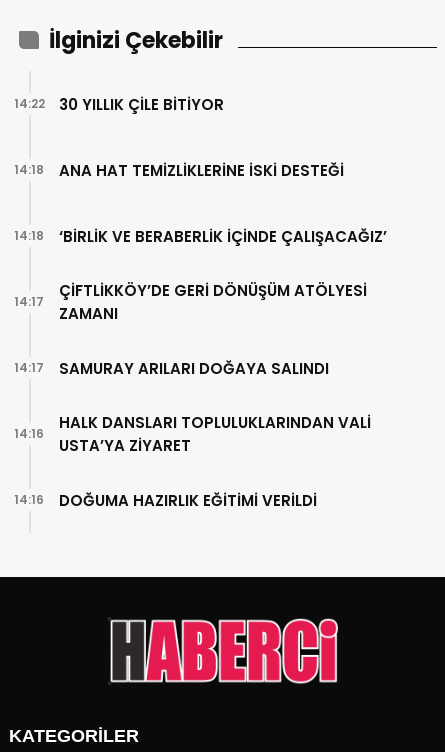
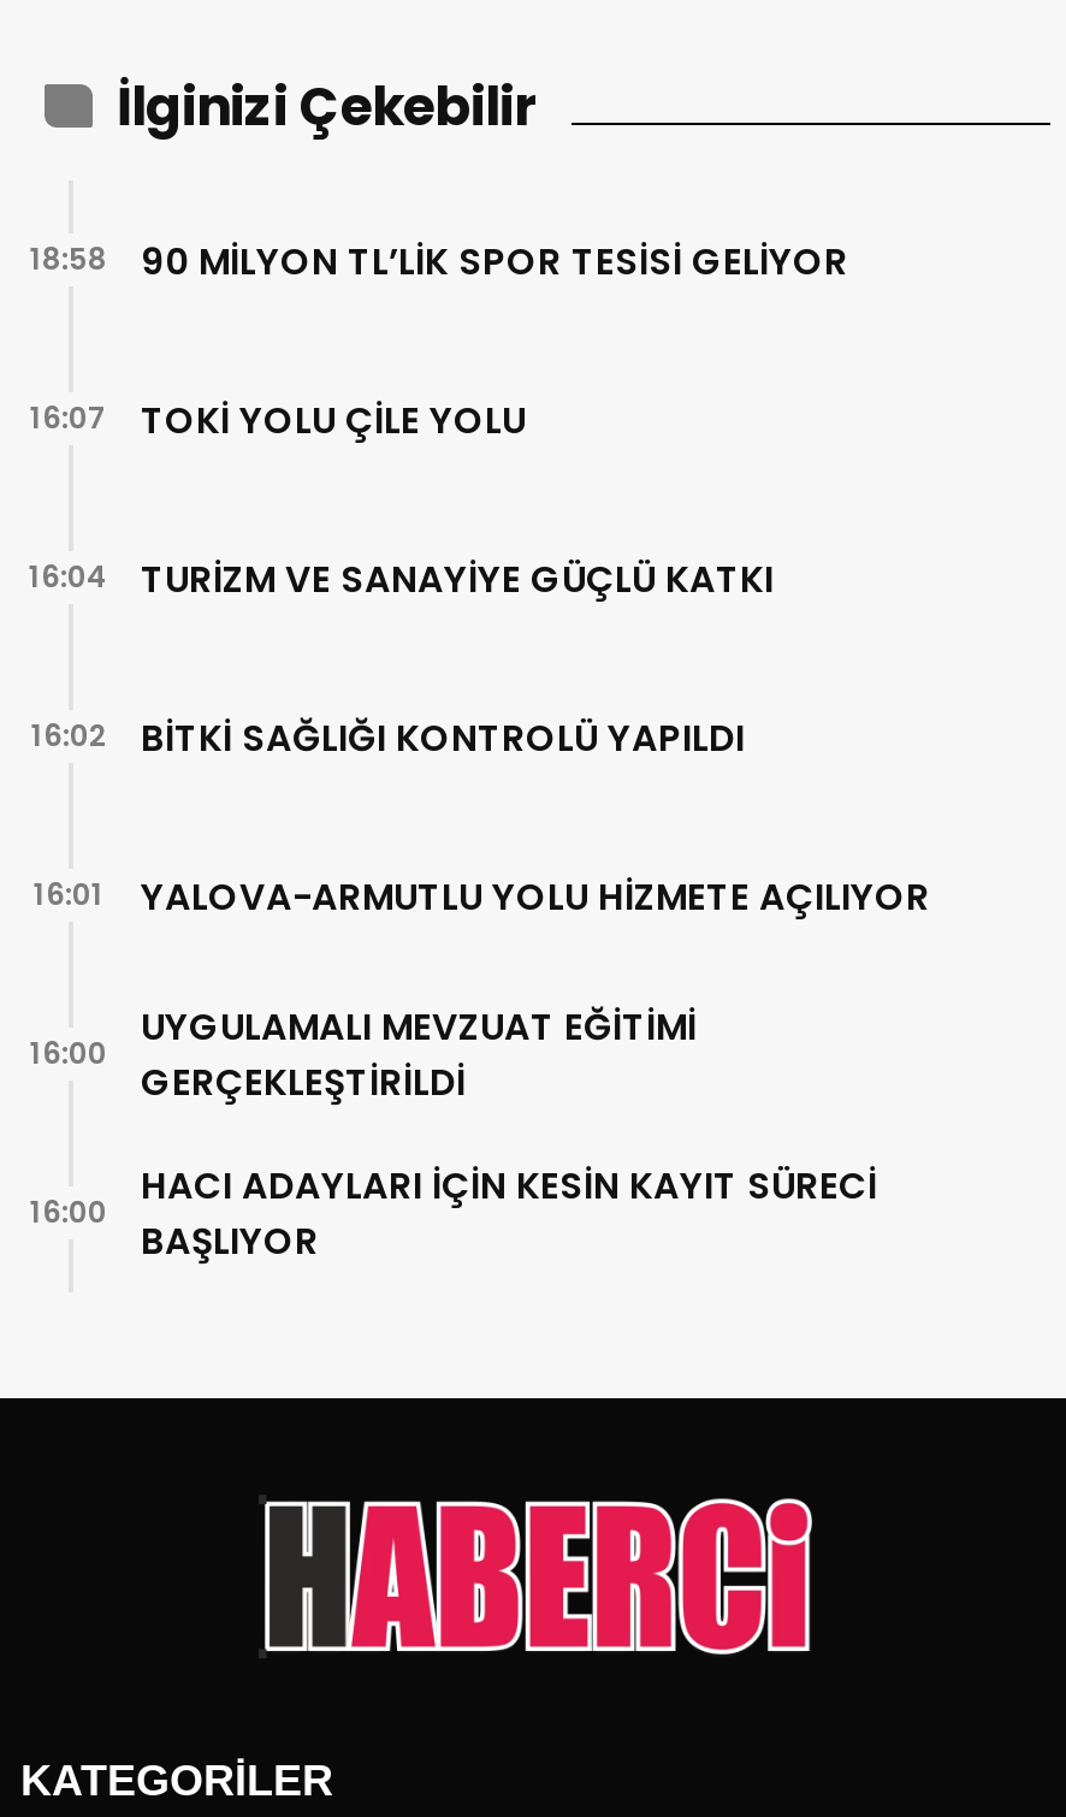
- 30 YILLIK ÇİLE BİTİYOR
- 14:22
+ 90 MİLYON TL’LİK SPOR TESİSİ GELİYOR
+ 18:58

- ANA HAT TEMİZLİKLERİNE İSKİ DESTEĞİ
- 14:18
+ TOKİ YOLU ÇİLE YOLU
+ 16:07

- ‘BİRLİK VE BERABERLİK İÇİNDE ÇALIŞACAĞIZ’
- 14:18
+ TURİZM VE SANAYİYE GÜÇLÜ KATKI
+ 16:04

- ÇİFTLİKKÖY’DE GERİ DÖNÜŞÜM ATÖLYESİ
- ZAMANI
+ BİTKİ SAĞLIĞI KONTROLÜ YAPILDI
+ 16:02

- 14:17
+ YALOVA-ARMUTLU YOLU HİZMETE AÇILIYOR
+ 16:01

- SAMURAY ARILARI DOĞAYA SALINDI
- 14:17
+ UYGULAMALI MEVZUAT EĞİTİMİ
+ GERÇEKLEŞTİRİLDİ

- HALK DANSLARI TOPLULUKLARINDAN VALİ
- USTA’YA ZİYARET
+ 16:00

- 14:16
+ HACI ADAYLARI İÇİN KESİN KAYIT SÜRECİ
+ BAŞLIYOR

- DOĞUMA HAZIRLIK EĞİTİMİ VERİLDİ
- 14:16
+ 16:00
